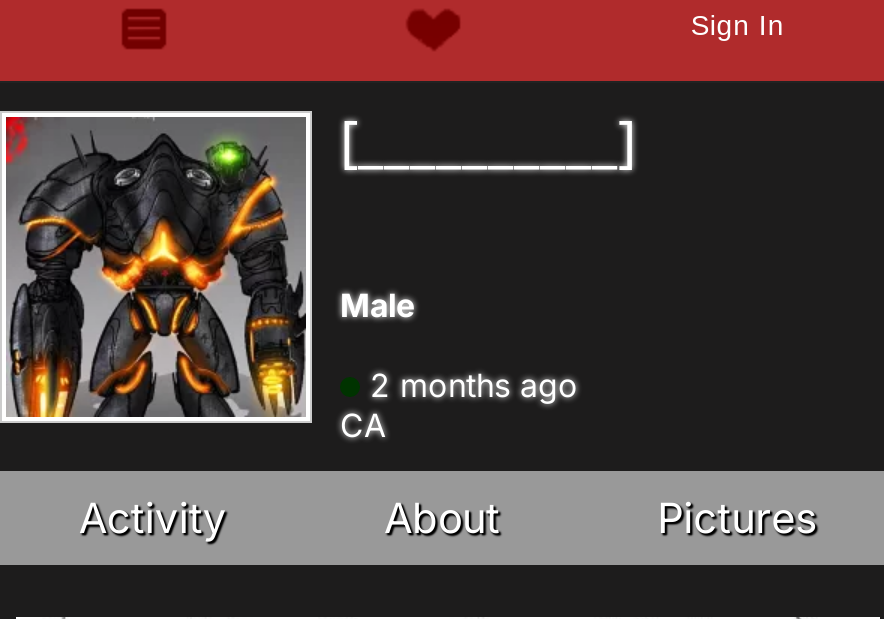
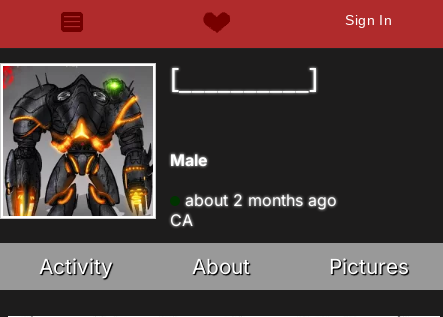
- 2 months ago
+ about 2 months ago
